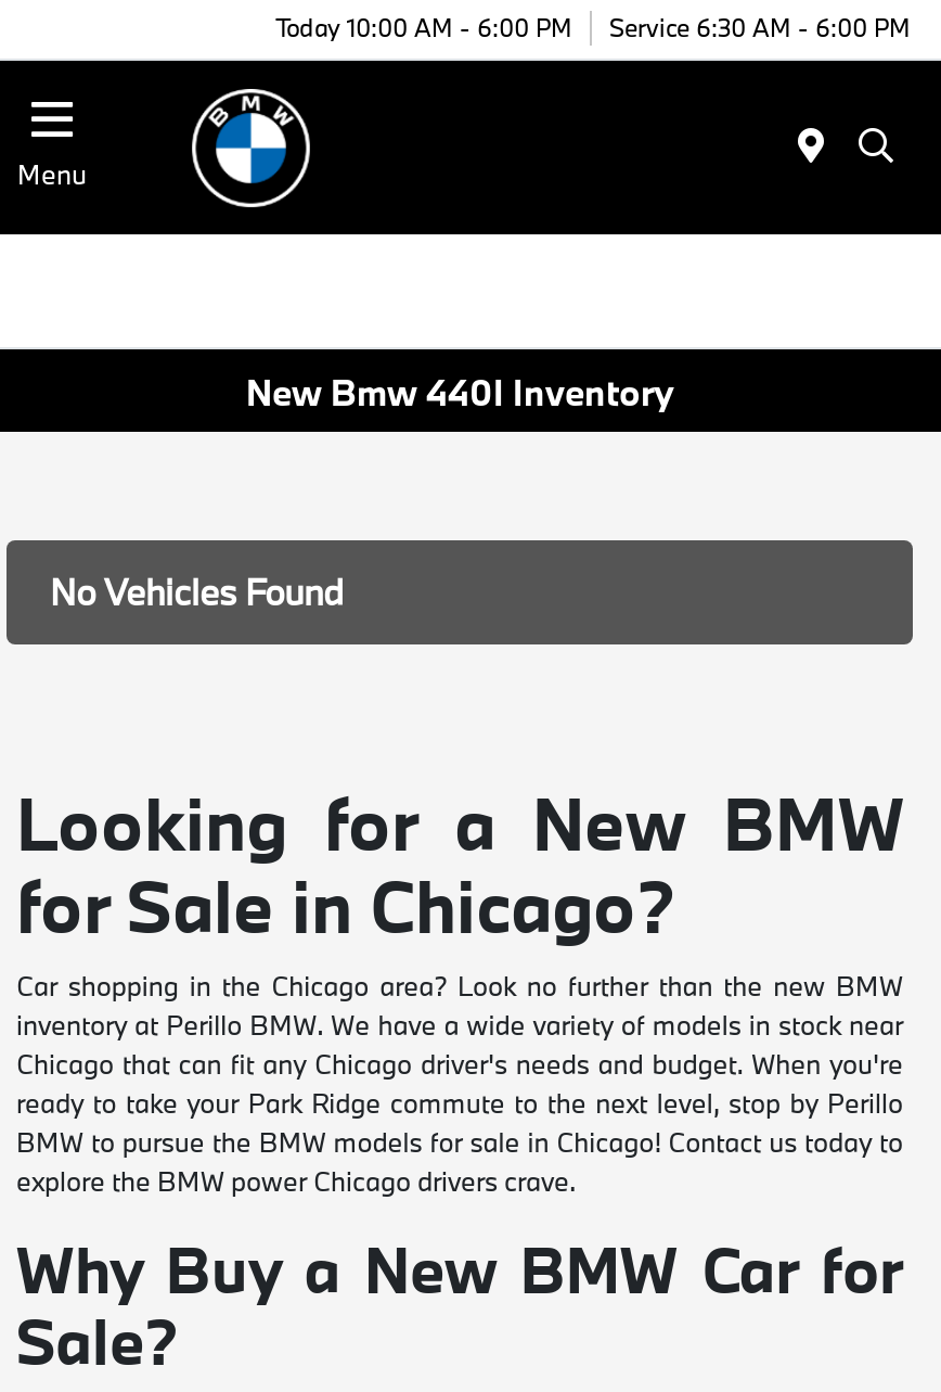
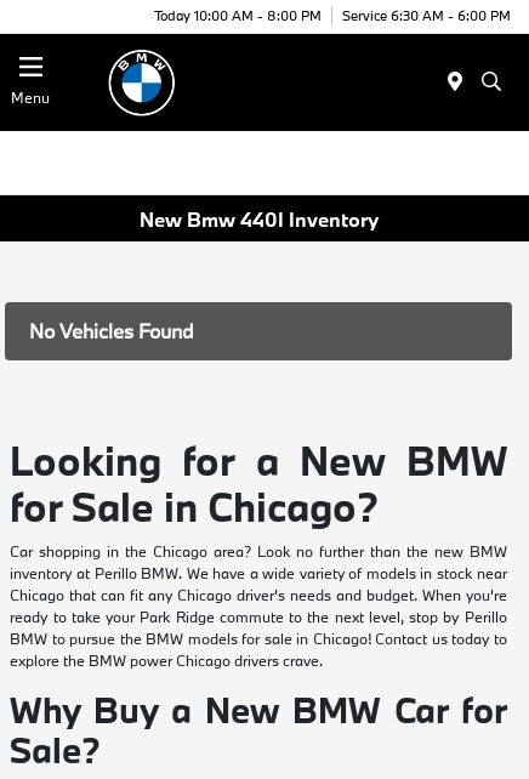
- Today 10:00 AM - 6:00 PM Service 6:30 AM - 6:00 PM
+ Today 10:00 AM - 8:00 PM Service 6:30 AM - 6:00 PM
